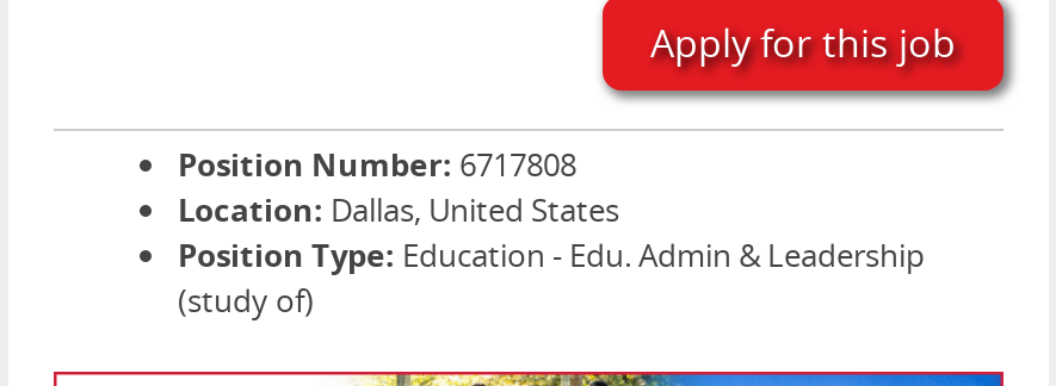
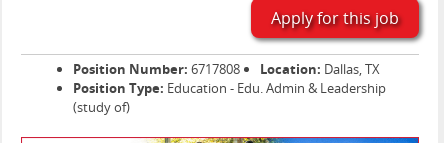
- Location: Dallas, United States
+ Location: Dallas, TX
